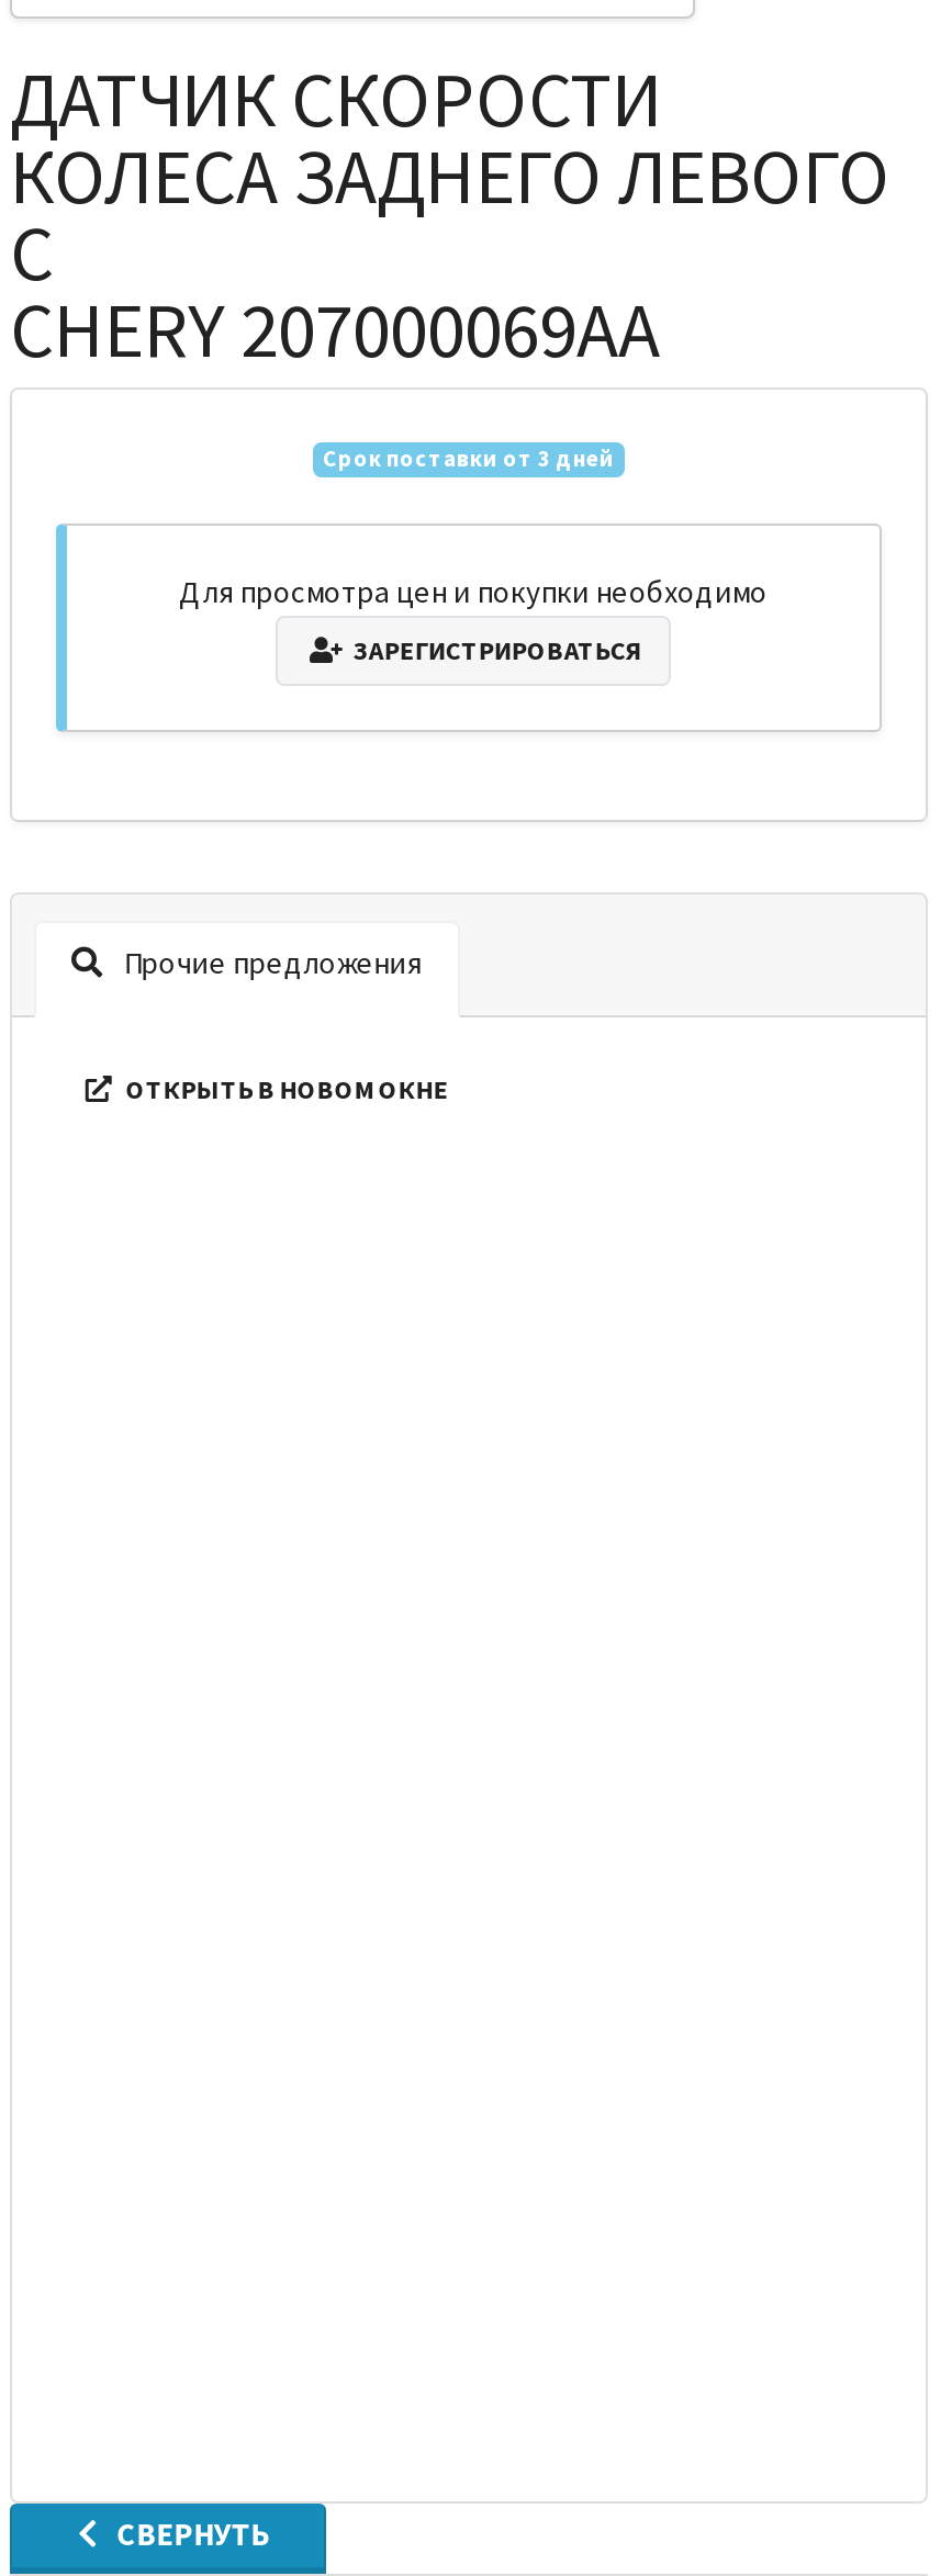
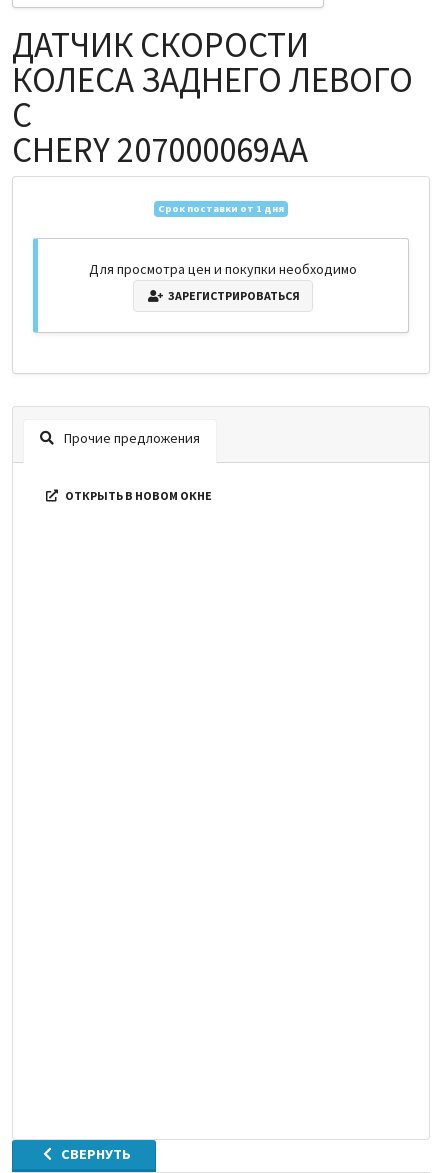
- Срок поставки от 3 дней
+ Срок поставки от 1 дня
